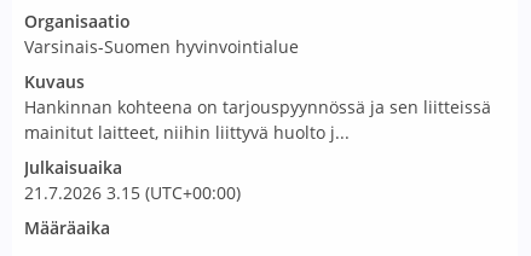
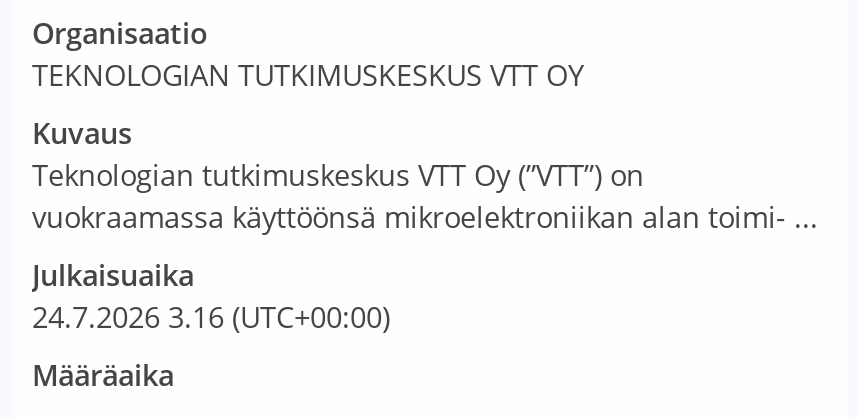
- Varsinais-Suomen hyvinvointialue
+ TEKNOLOGIAN TUTKIMUSKESKUS VTT OY

- Hankinnan kohteena on tarjouspyynnössä ja sen liitteissä
- mainitut laitteet, niihin liittyvä huolto j...
+ Teknologian tutkimuskeskus VTT Oy (”VTT”) on
+ vuokraamassa käyttöönsä mikroelektroniikan alan toimi- ...

- 21.7.2026 3.15 (UTC+00:00)
+ 24.7.2026 3.16 (UTC+00:00)
